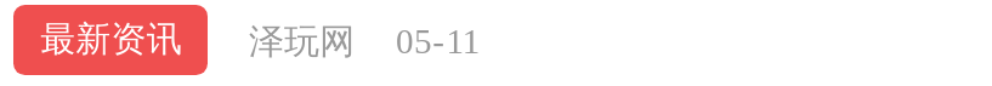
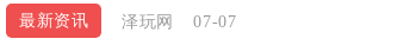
- 最新资讯 泽玩网 05-11
+ 最新资讯 泽玩网 07-07
